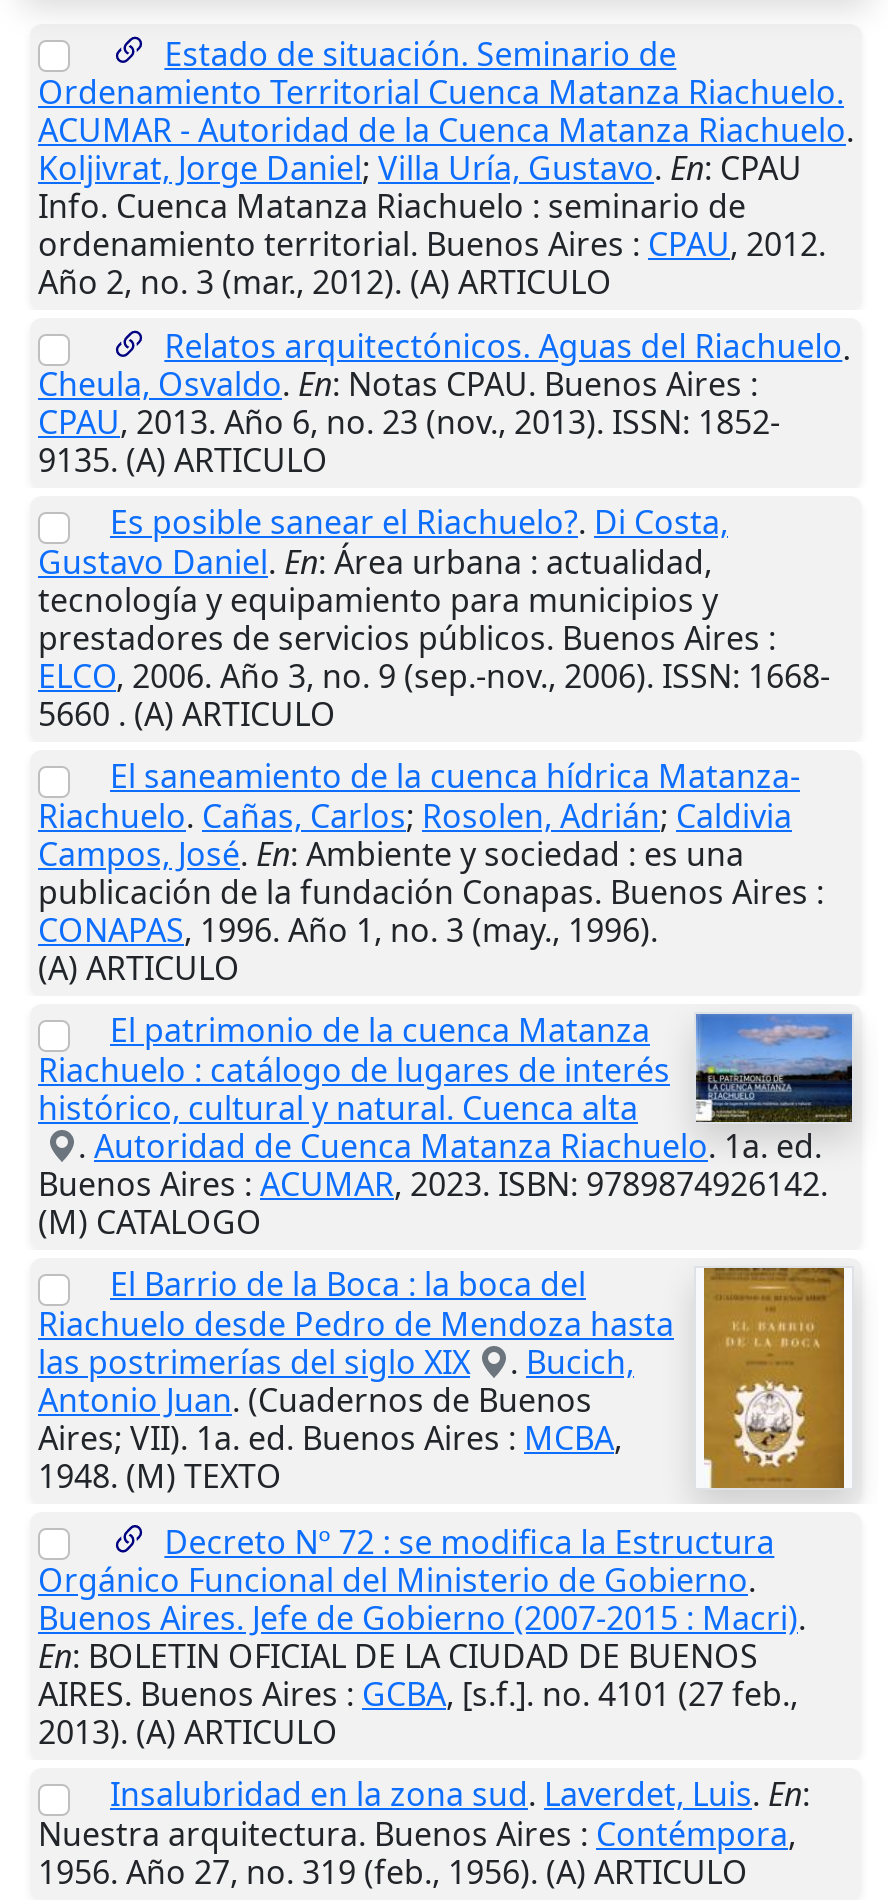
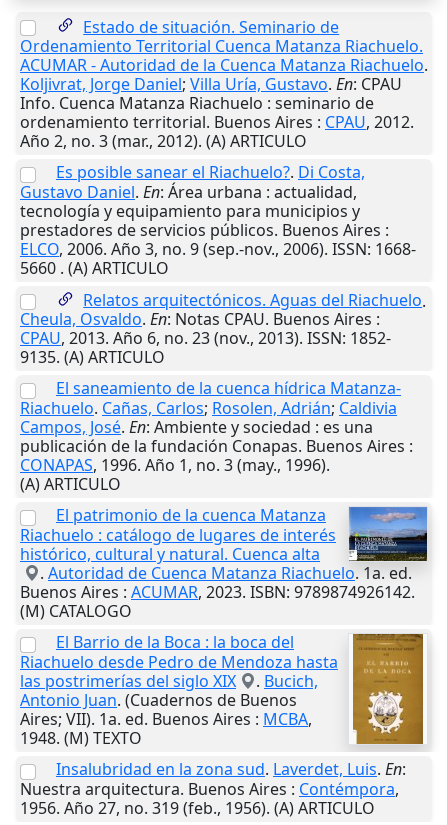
moved down: Relatos arquitectónicos. Aguas del Riachuelo. | Cheula, Osvaldo.En: Notas CPAU.Buenos Aires: | CPAU,2013. Año 6, no. 23 (nov., 2013). ISSN: 1852- | 9135. (A) ARTICULO

- Decreto Nº 72 : se modifica la Estructura
- Orgánico Funcional del Ministerio de Gobierno.
- Buenos Aires. Jefe de Gobierno (2007-2015 : Macri).
- En: BOLETIN OFICIAL DE LA CIUDAD DE BUENOS
- AIRES. Buenos Aires: GCBA, [s.f.]. no. 4101 (27 feb.,
- 2013). (A) ARTICULO
